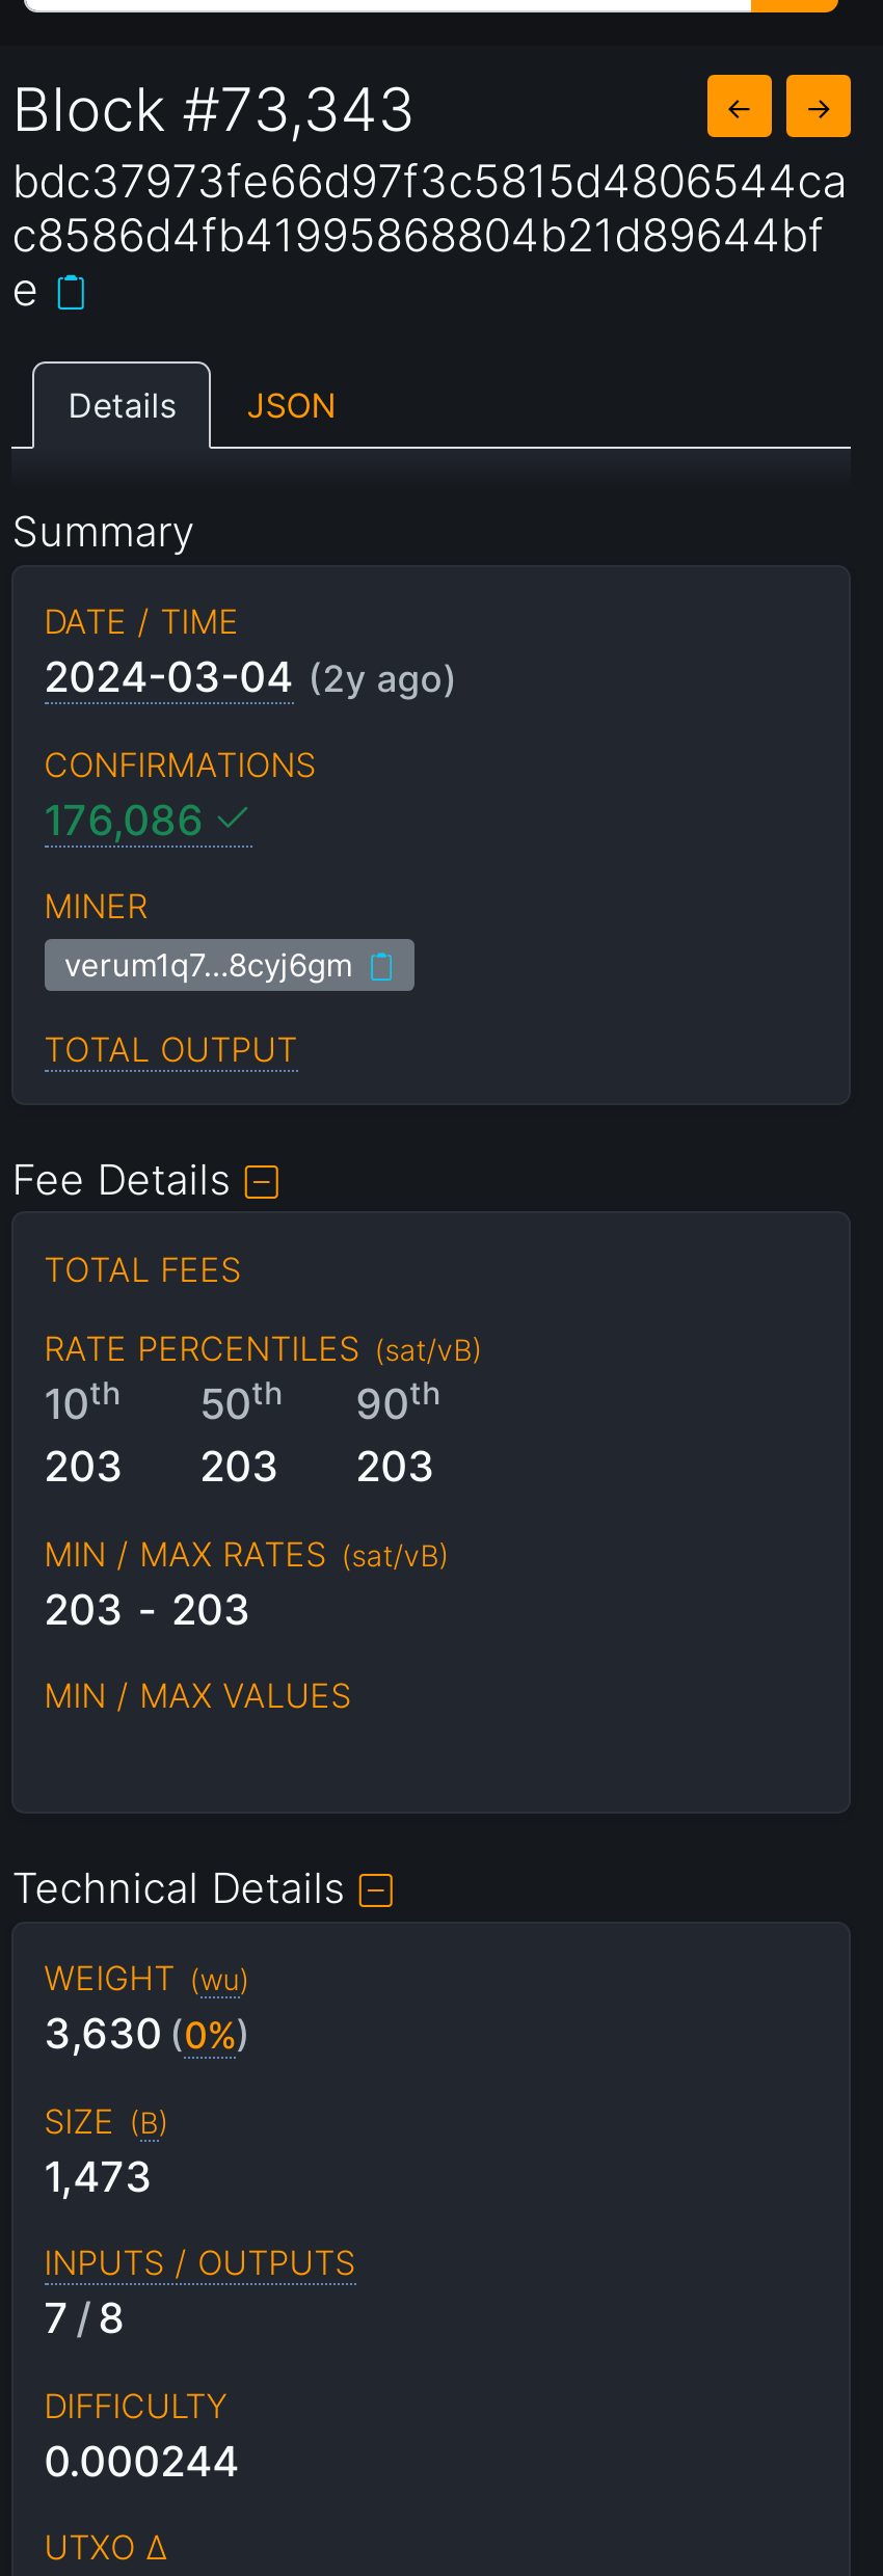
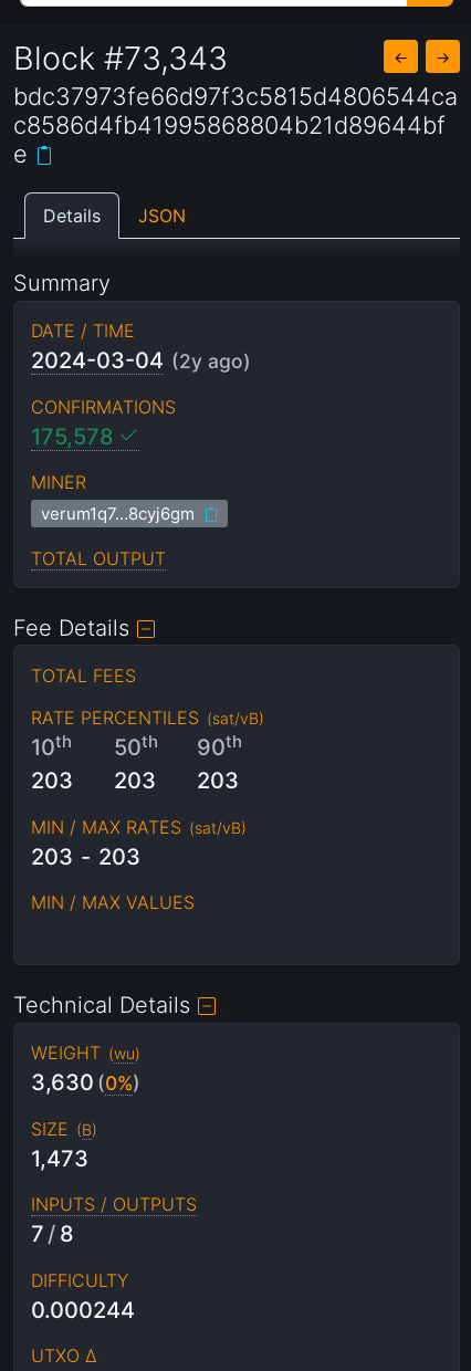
- 176,086
+ 175,578
